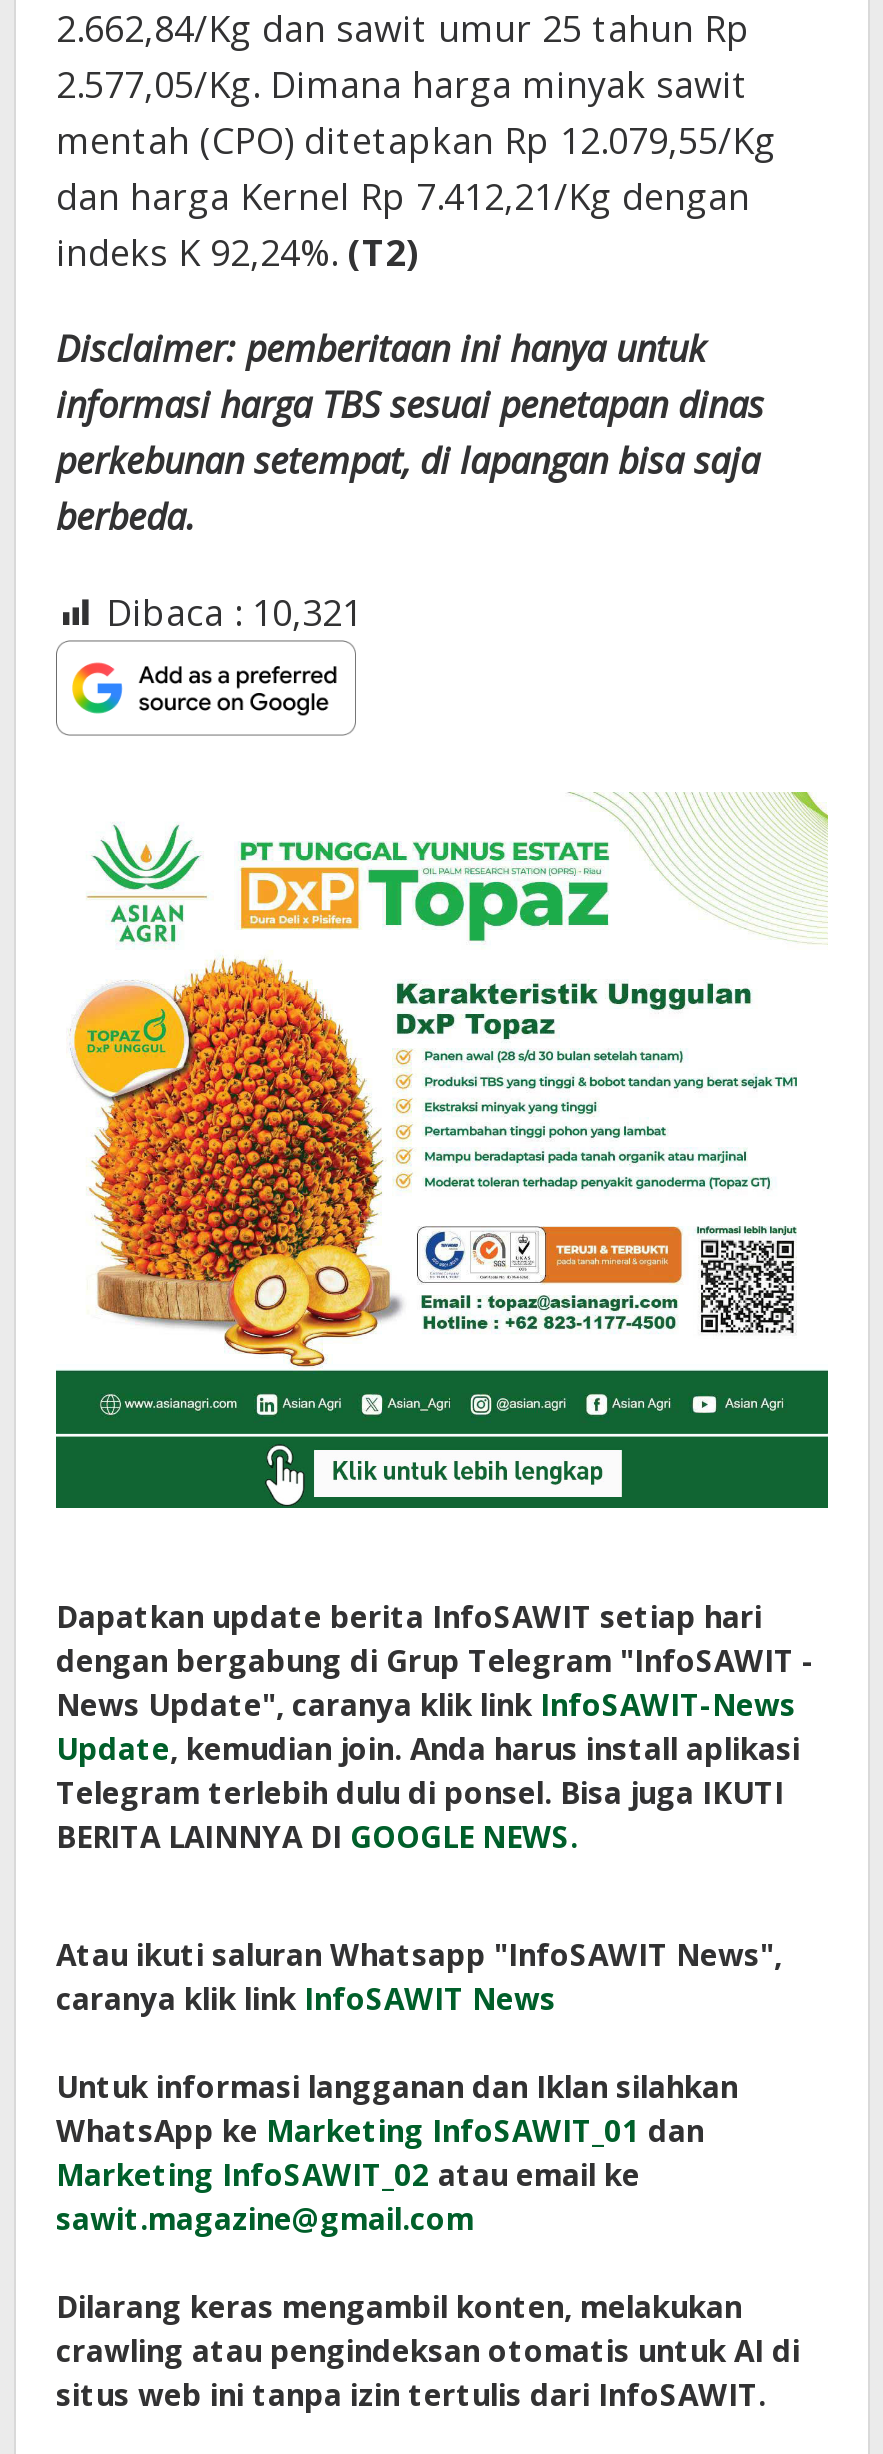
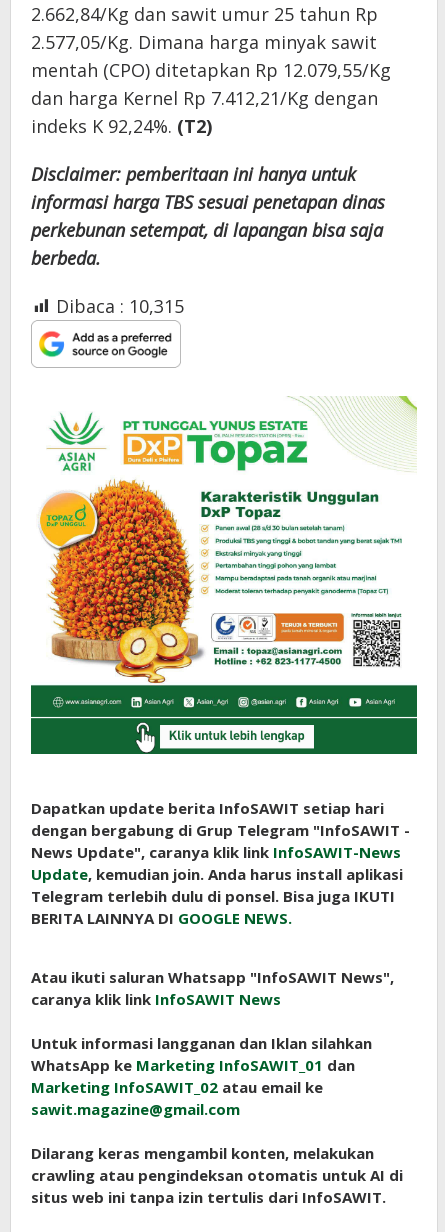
- Dibaca : 10,321
+ Dibaca : 10,315
